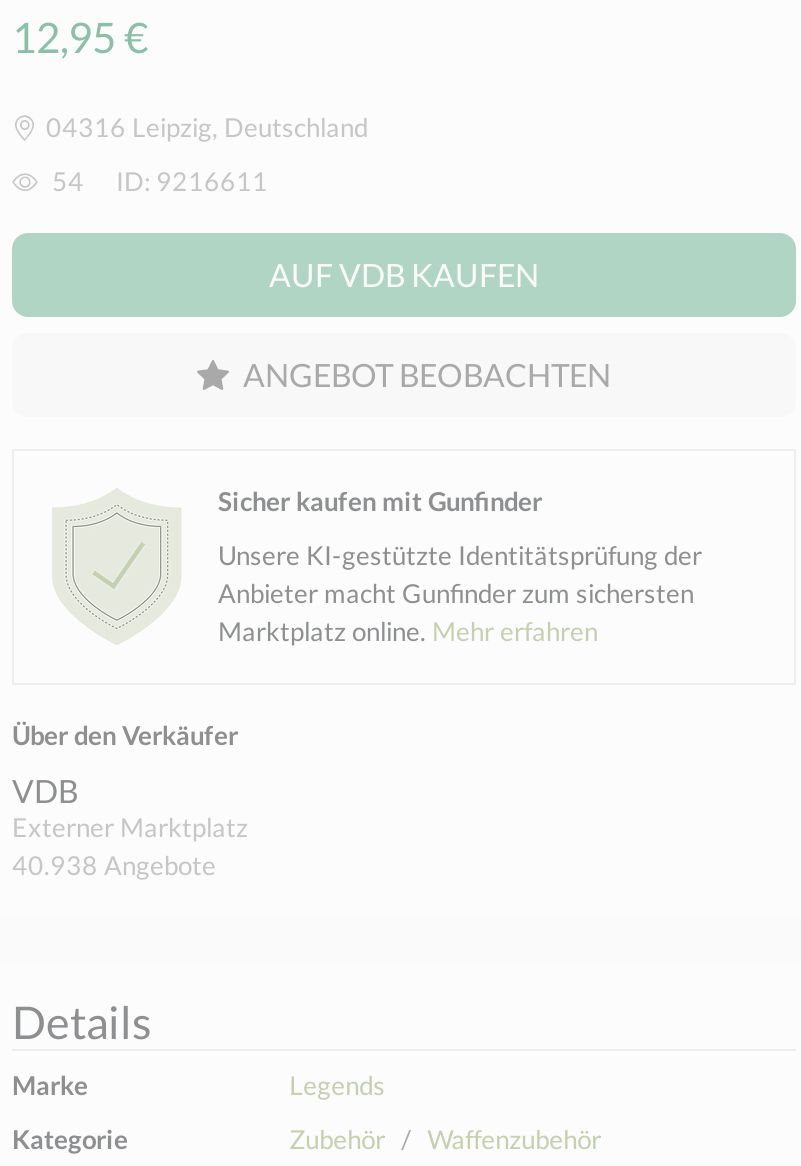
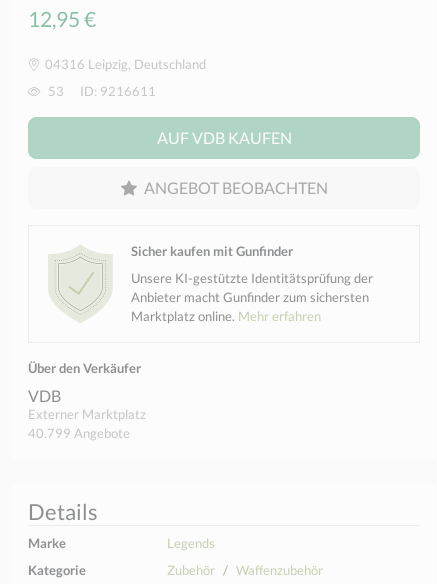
- 54 ID: 9216611
+ 53 ID: 9216611

- 40.938 Angebote
+ 40.799 Angebote
